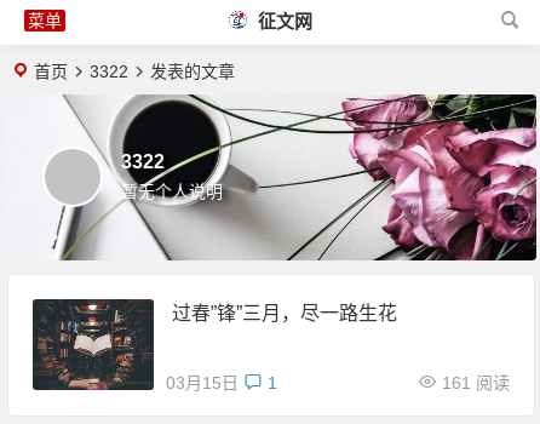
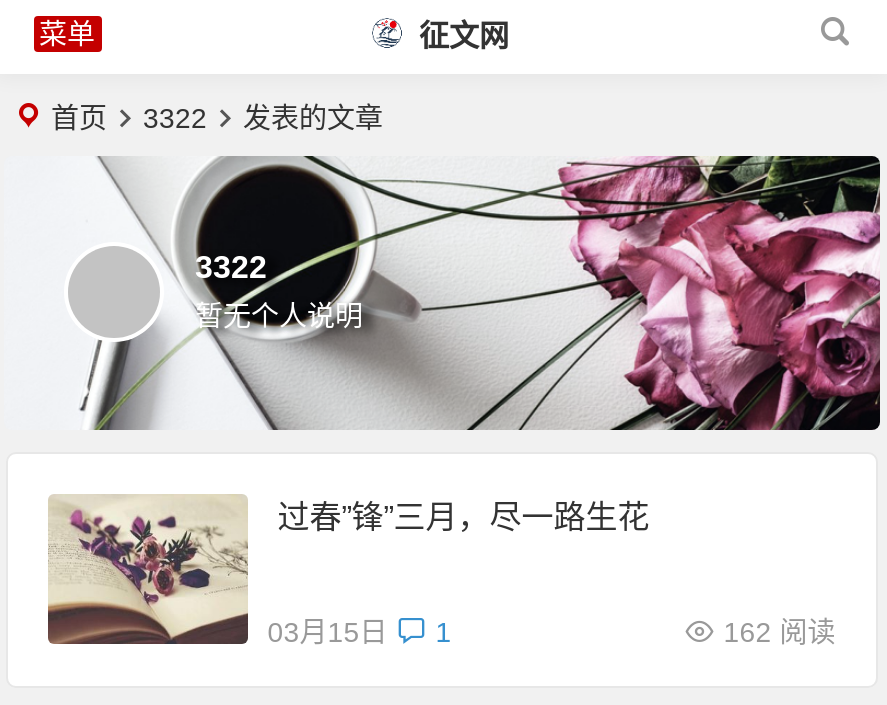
- [image]
+ [image]

- 161 阅读
+ 162 阅读
